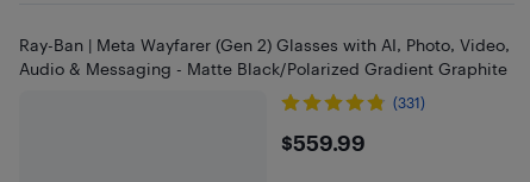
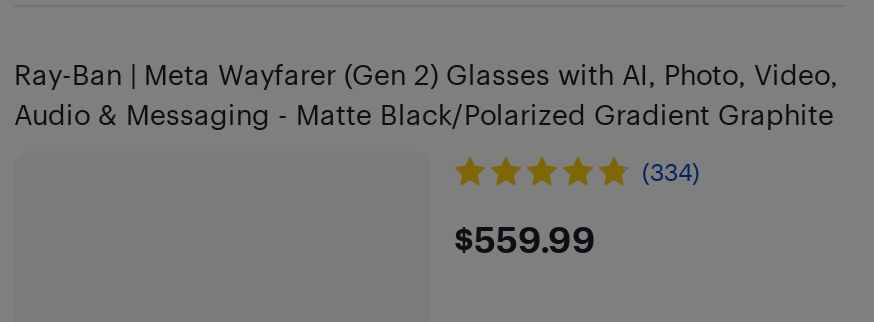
- (331)
+ (334)
